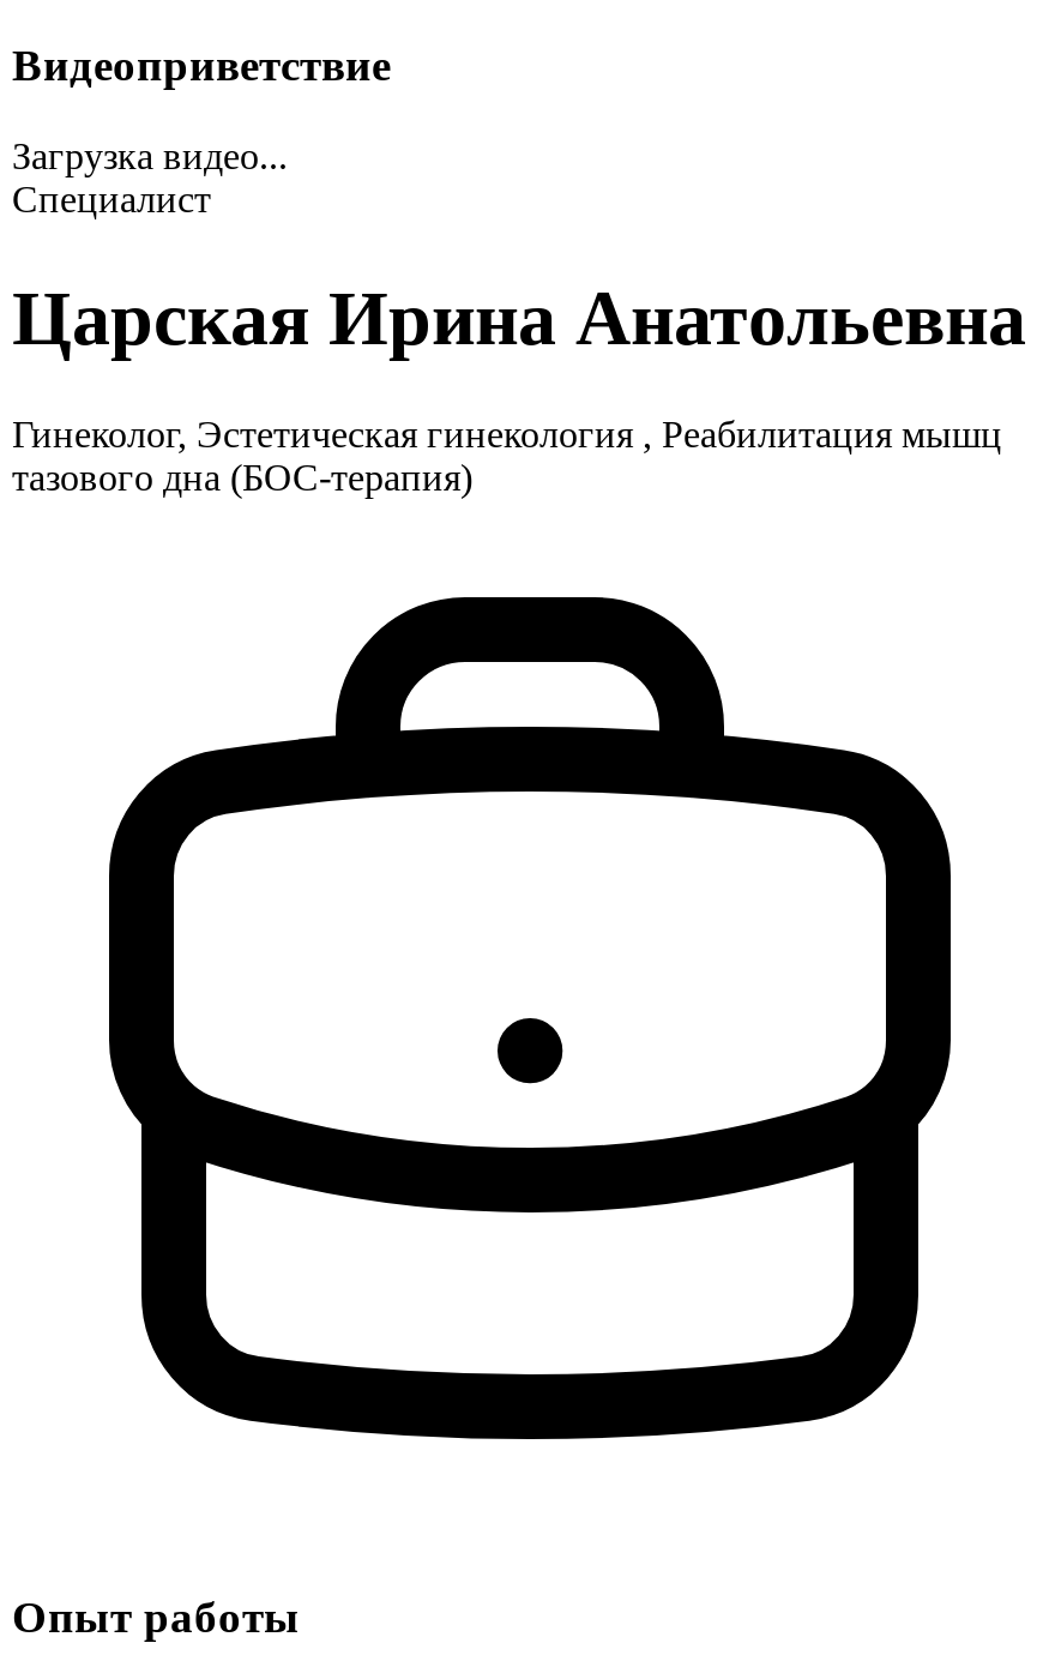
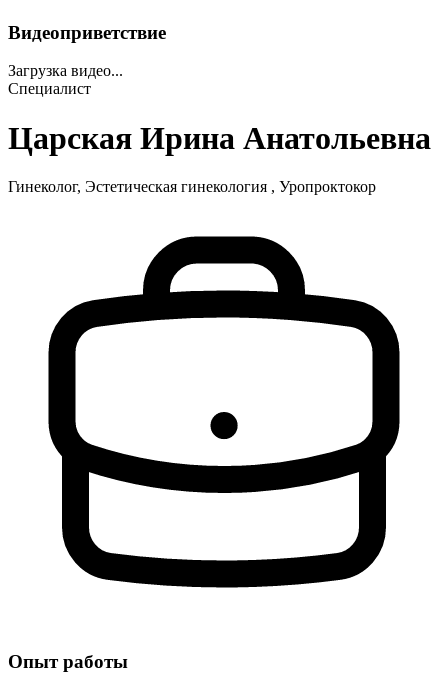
- Гинеколог, Эстетическая гинекология , Реабилитация мышц
- тазового дна (БОС-терапия)
+ Гинеколог, Эстетическая гинекология , Уропроктокор
